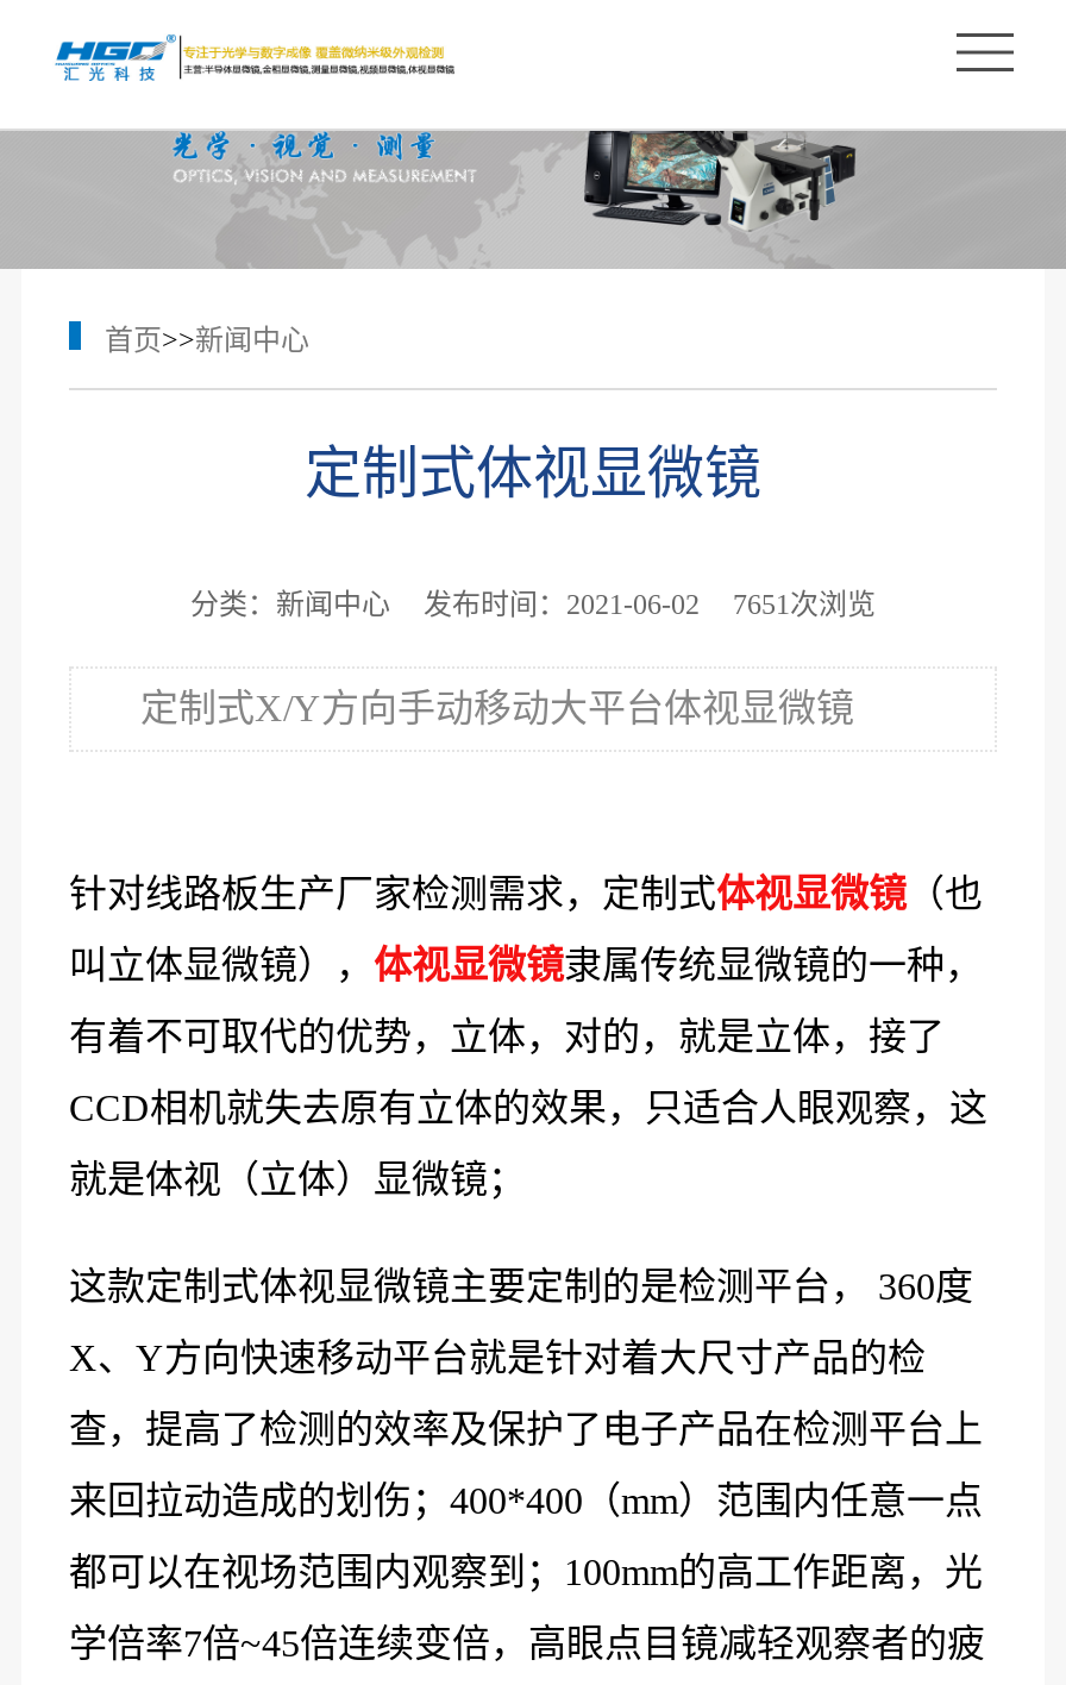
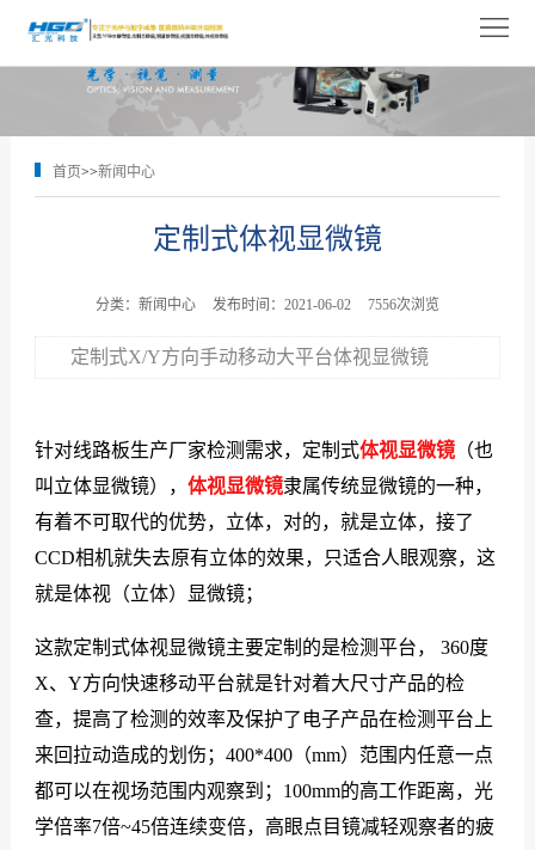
- 分类：新闻中心 发布时间：2021-06-02 7651次浏览
+ 分类：新闻中心 发布时间：2021-06-02 7556次浏览
